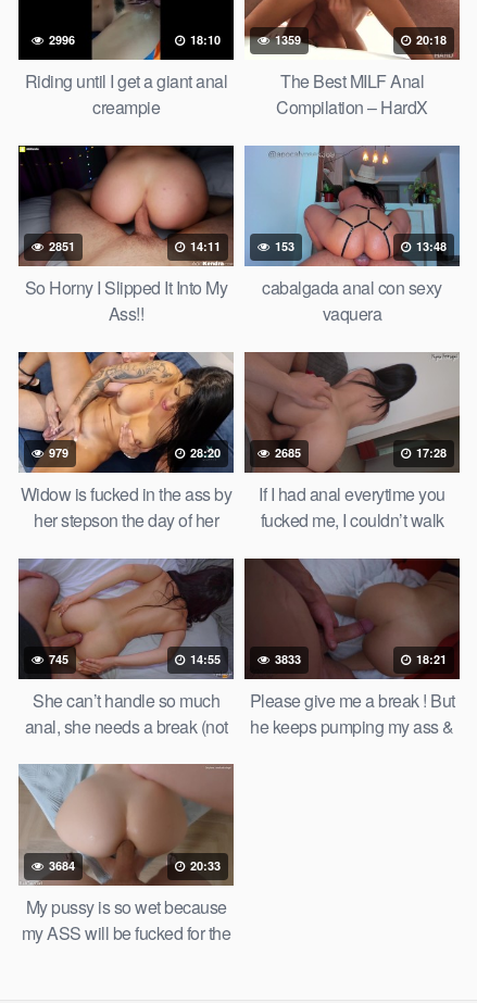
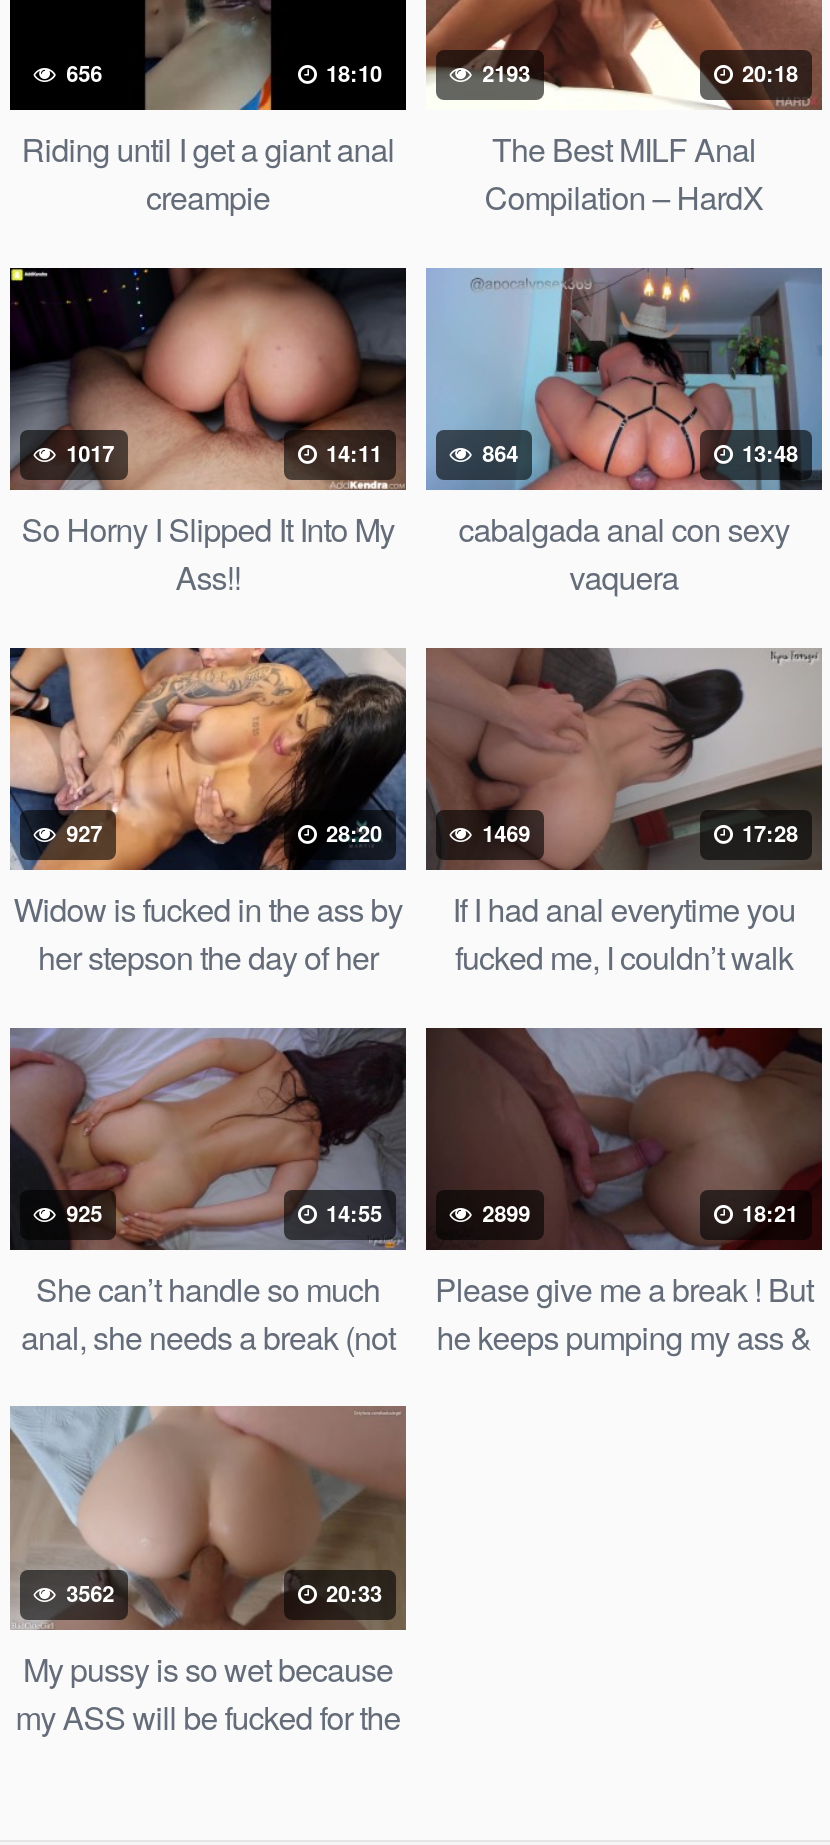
- 2996
+ 656

- 1359
+ 2193

- 2851
+ 1017

- 153
+ 864

- 979
+ 927

- 2685
+ 1469

- 745
+ 925

- 3833
+ 2899

- 3684
+ 3562
